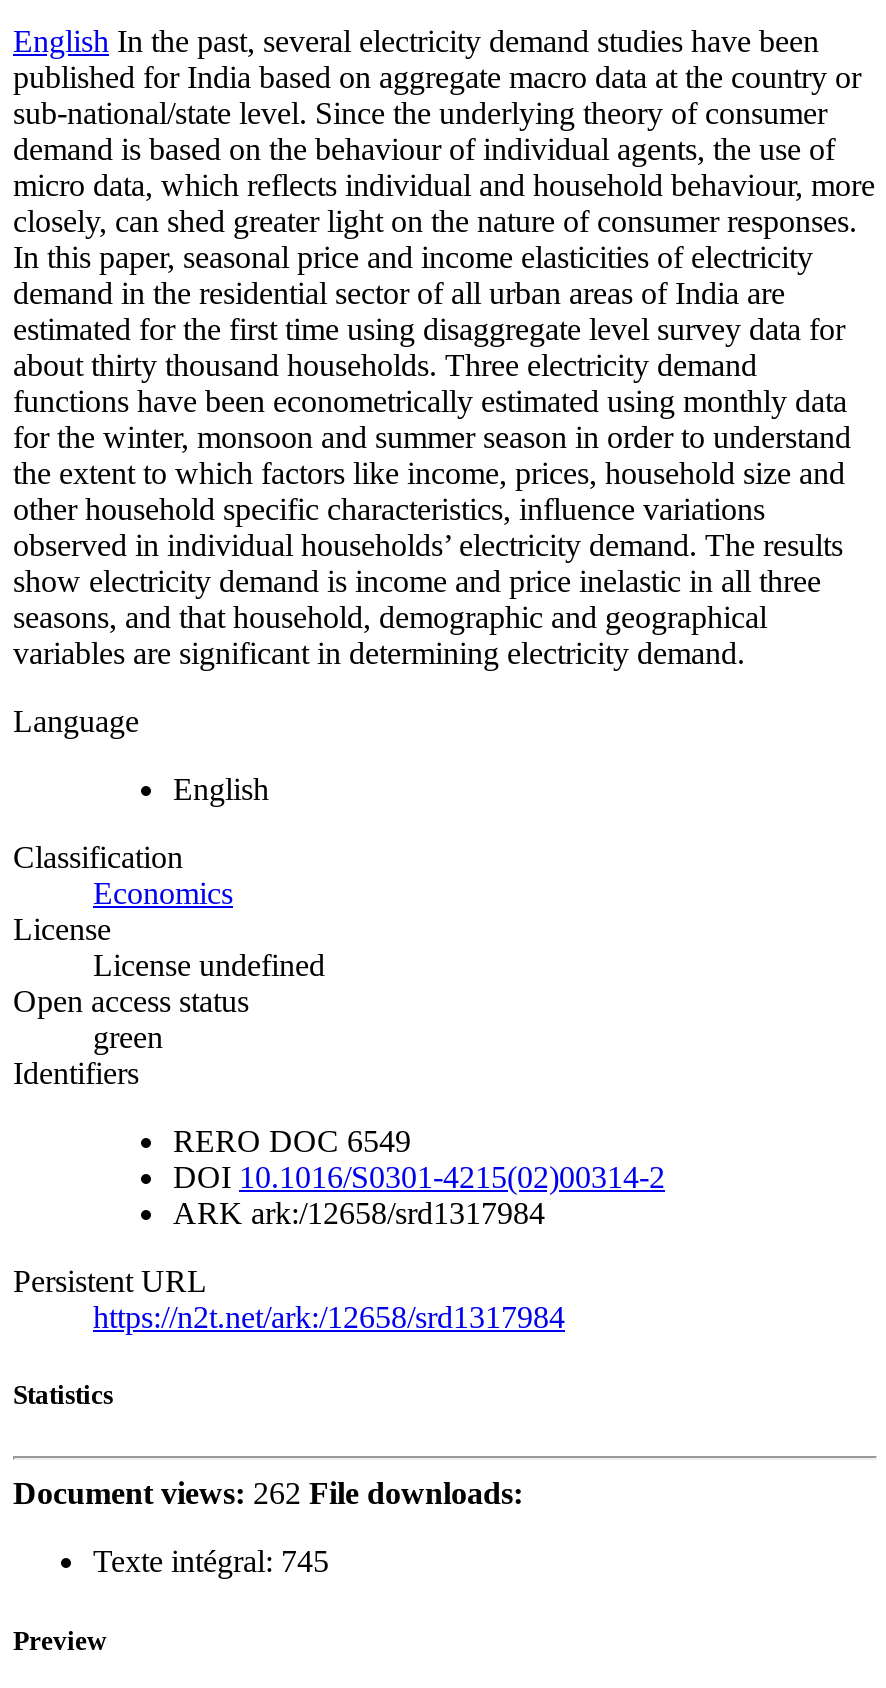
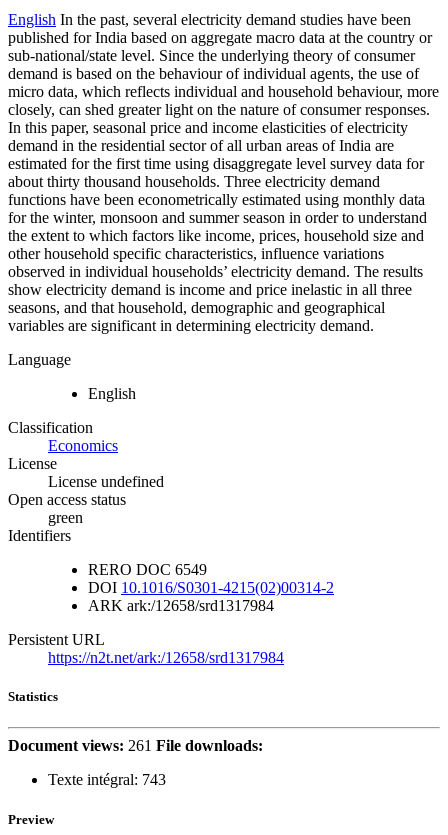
- Document views: 262 File downloads:
+ Document views: 261 File downloads:

- Texte intégral: 745
+ Texte intégral: 743
